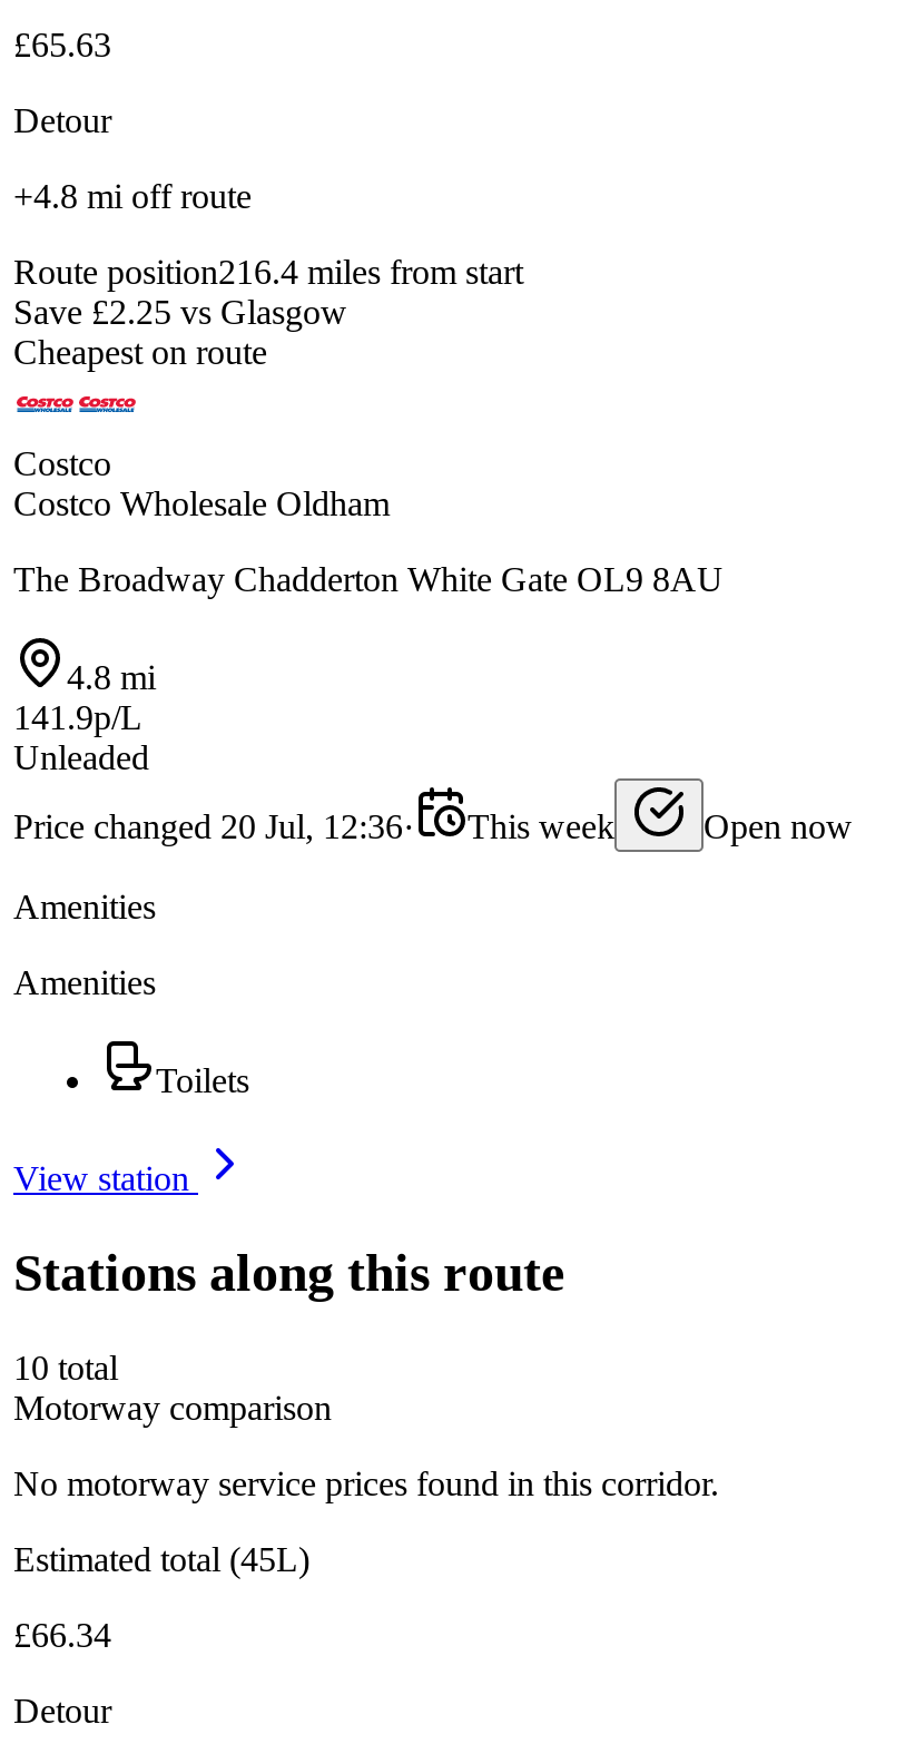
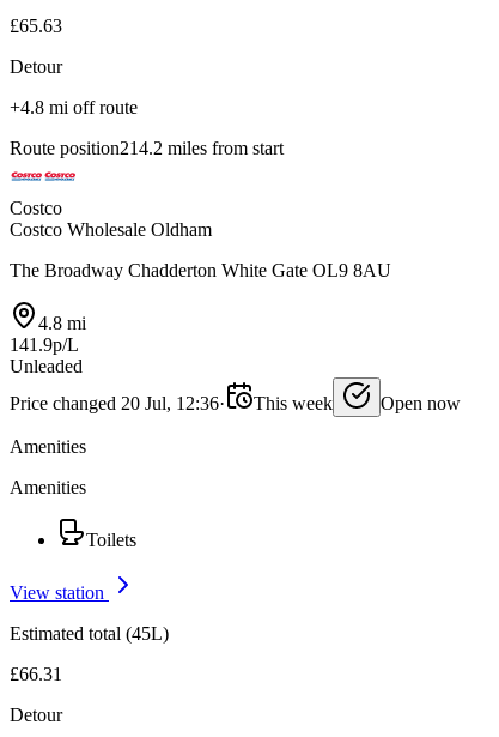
- Route position216.4 miles from start
- Save £2.25 vs Glasgow
- Cheapest on route
+ Route position214.2 miles from start

- Stations along this route
- 10 total
- Motorway comparison
- No motorway service prices found in this corridor.

- £66.34
+ £66.31
